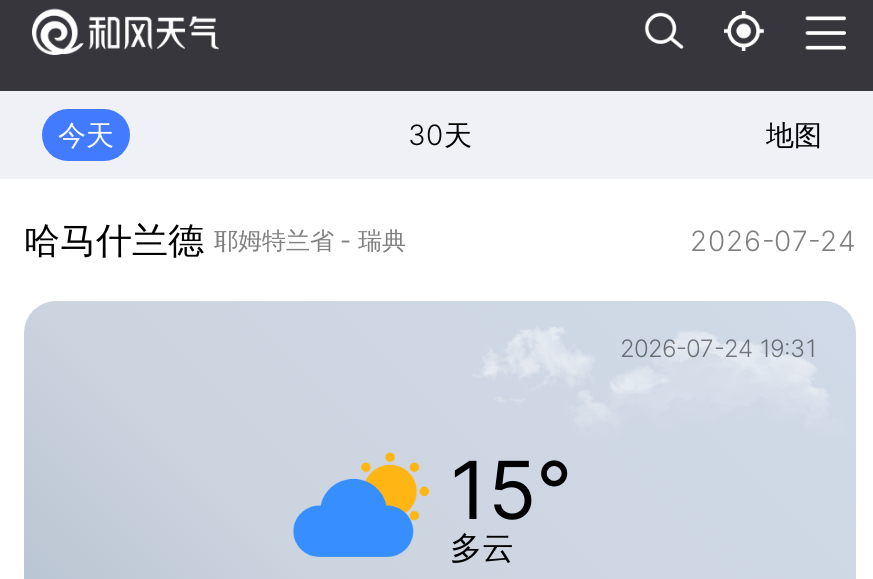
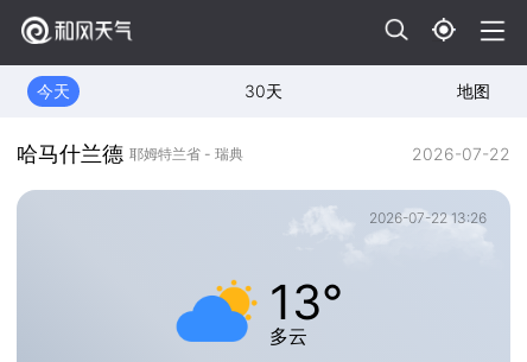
- 2026-07-24
+ 2026-07-22

- 2026-07-24 19:31
+ 2026-07-22 13:26

- 15°
+ 13°
